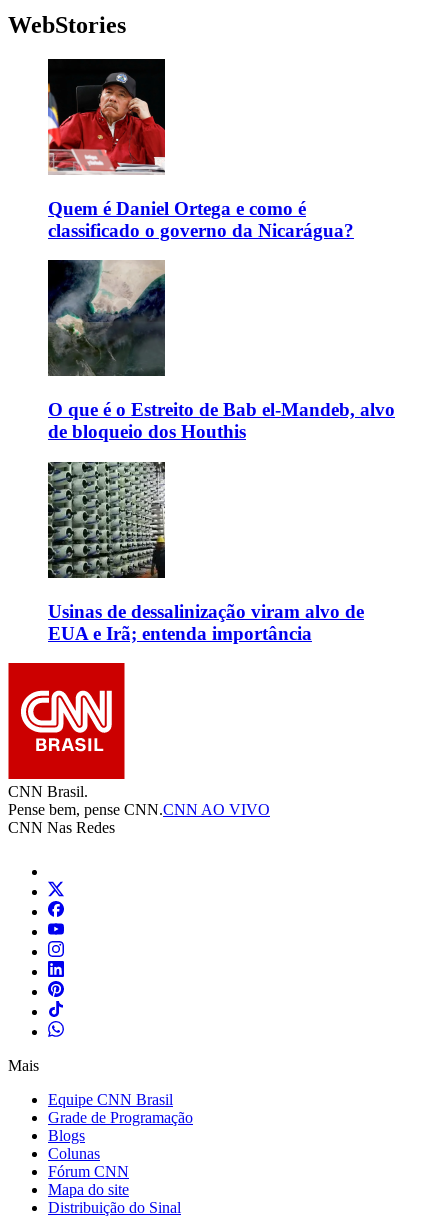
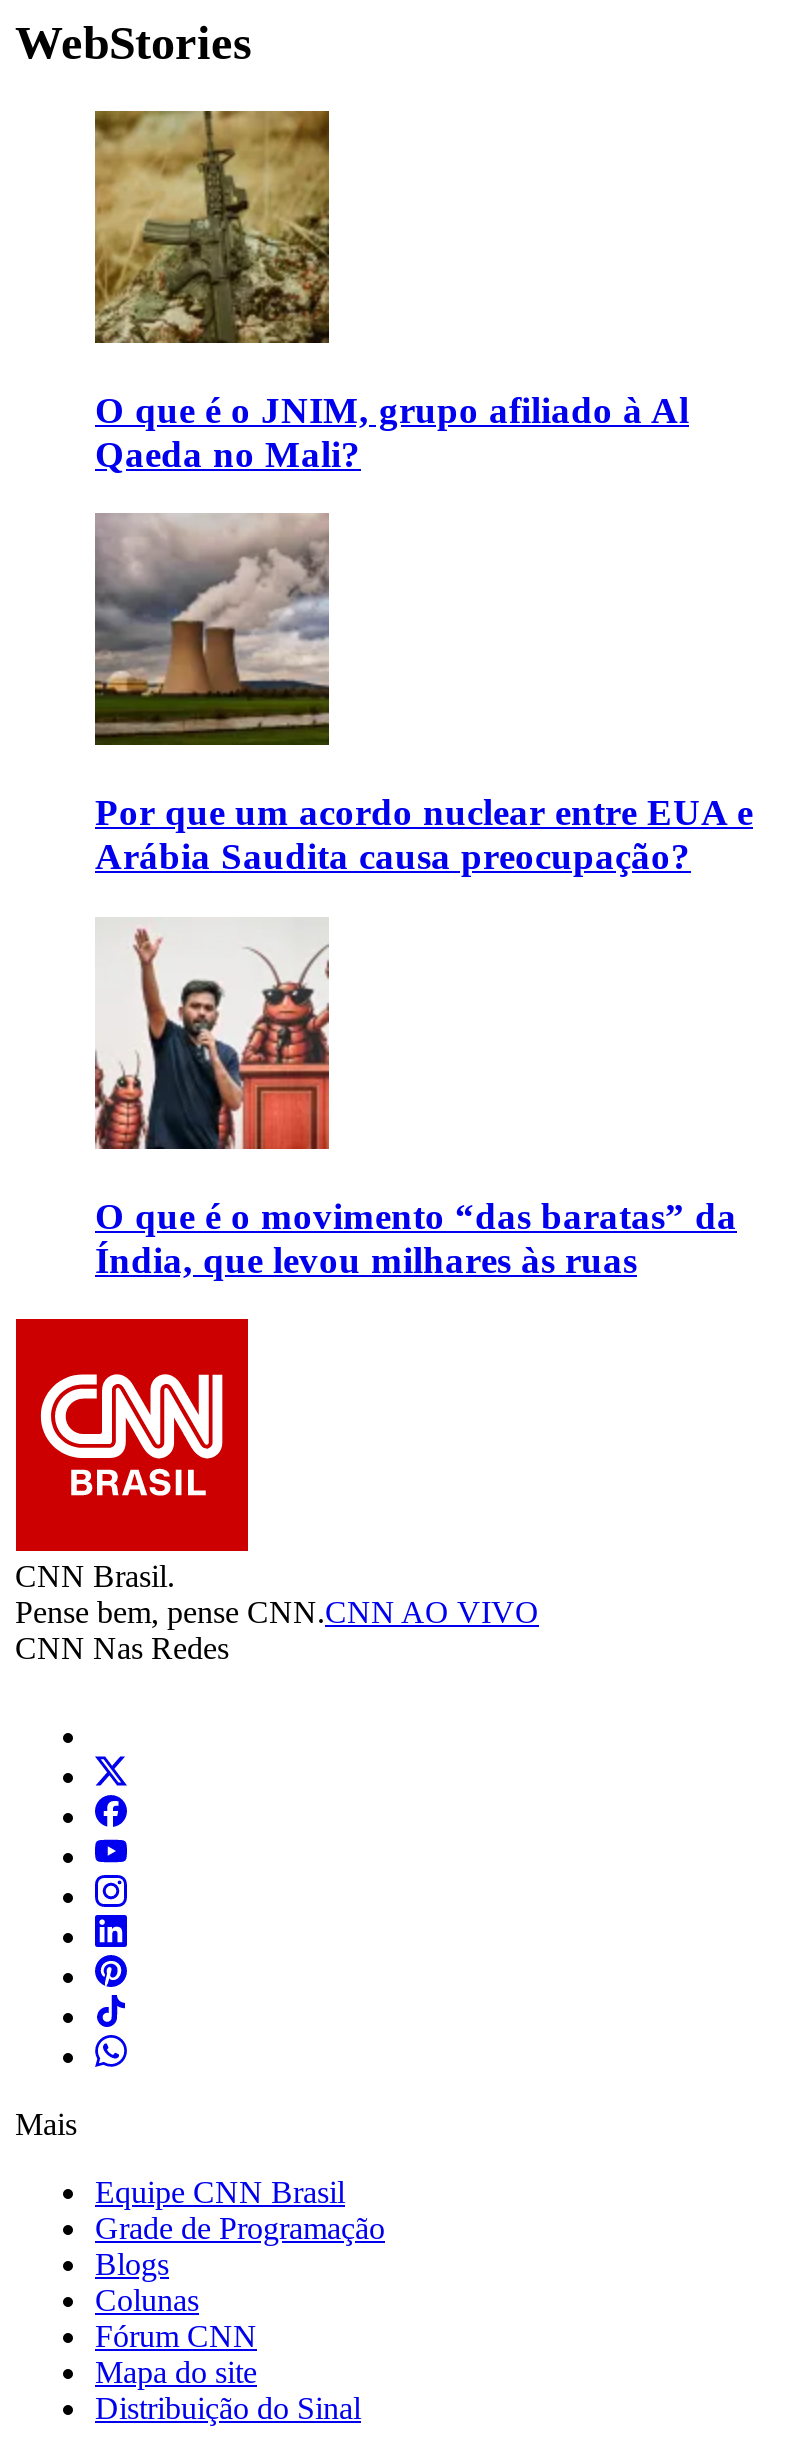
- [image]
- Quem é Daniel Ortega e como é
- classificado o governo da Nicarágua?
+ [image]
+ O que é o JNIM, grupo afiliado à Al
+ Qaeda no Mali?

- [image]
- O que é o Estreito de Bab el-Mandeb, alvo
- de bloqueio dos Houthis
+ [image]
+ Por que um acordo nuclear entre EUA e
+ Arábia Saudita causa preocupação?

- [image]
- Usinas de dessalinização viram alvo de
- EUA e Irã; entenda importância
+ [image]
+ O que é o movimento “das baratas” da
+ Índia, que levou milhares às ruas
